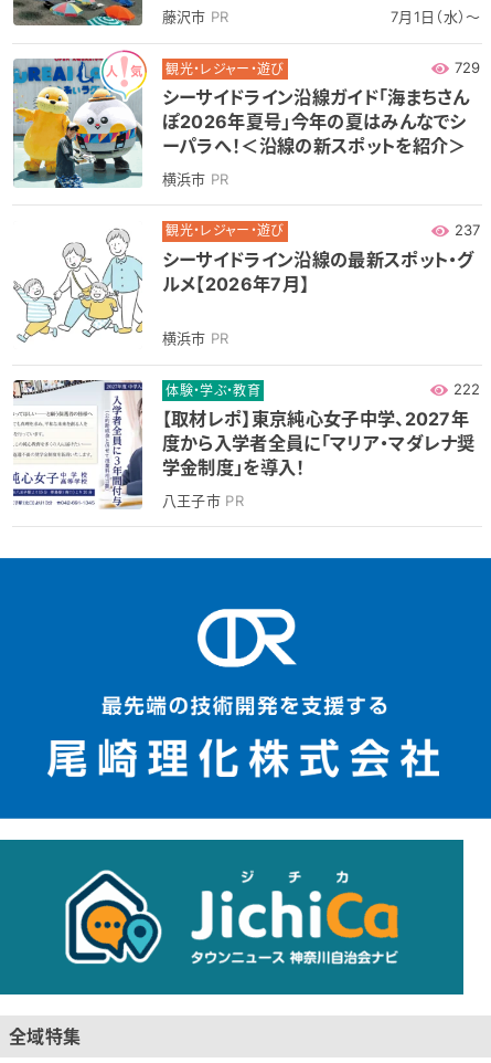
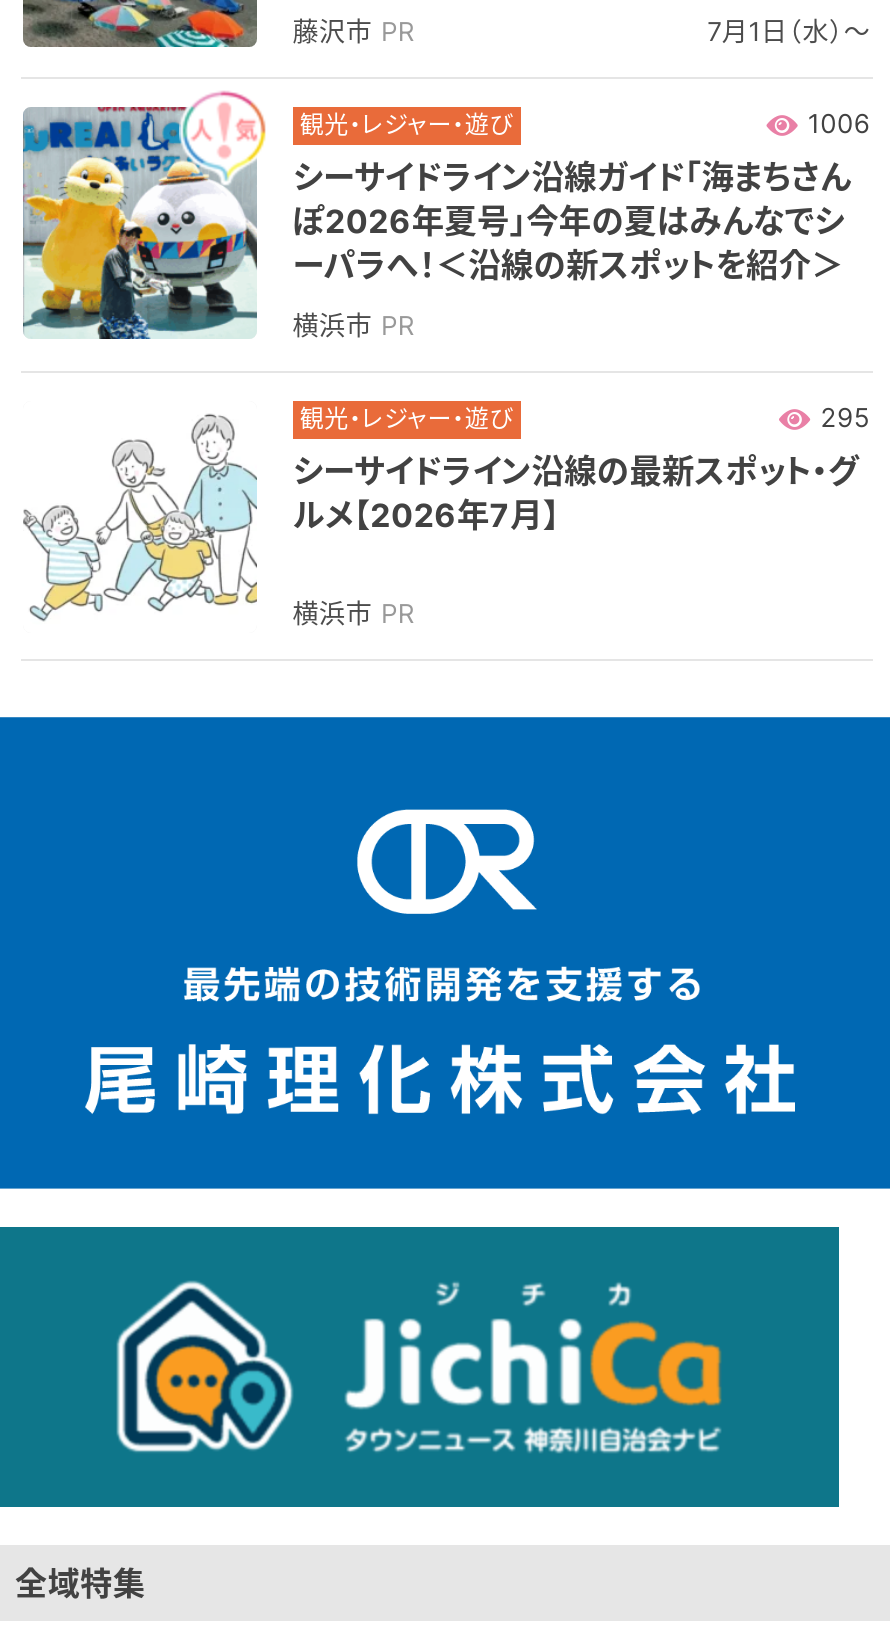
- 729
+ 1006

- 237
+ 295

- [image]
- 体験・学ぶ・教育
- 222
- 【取材レポ】東京純心女子中学、2027年
- 度から入学者全員に「マリア・マダレナ奨
- 学金制度」を導入！
- 八王子市PR
